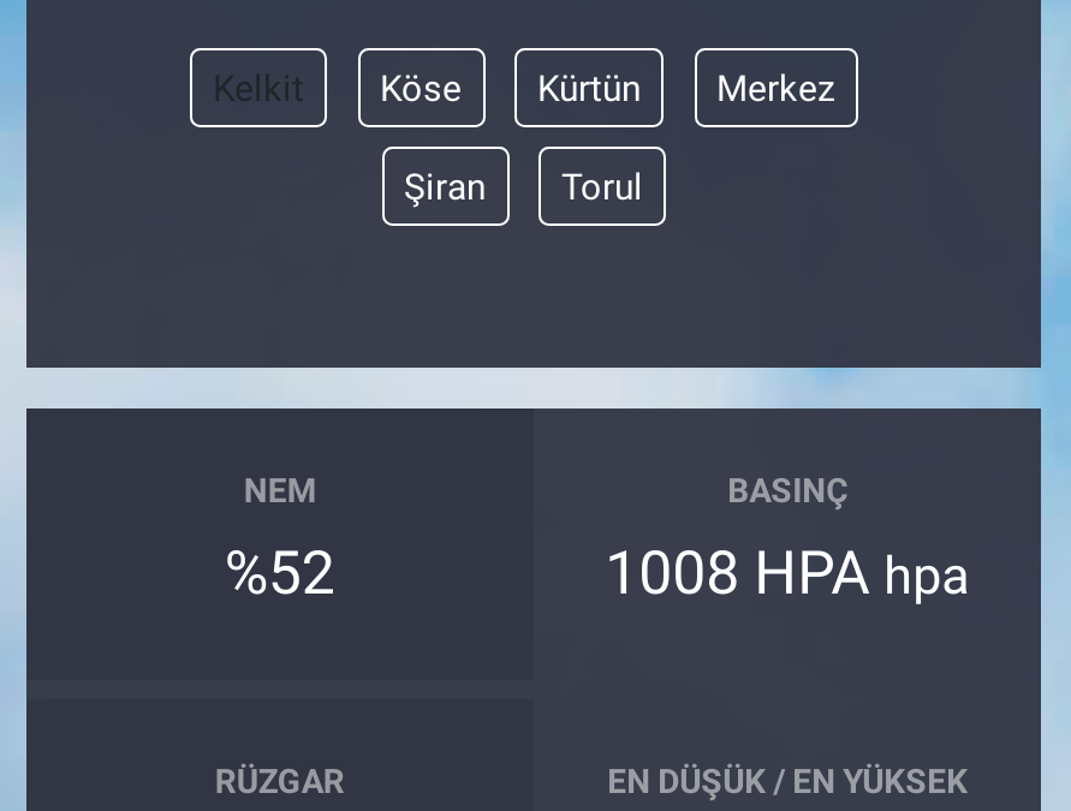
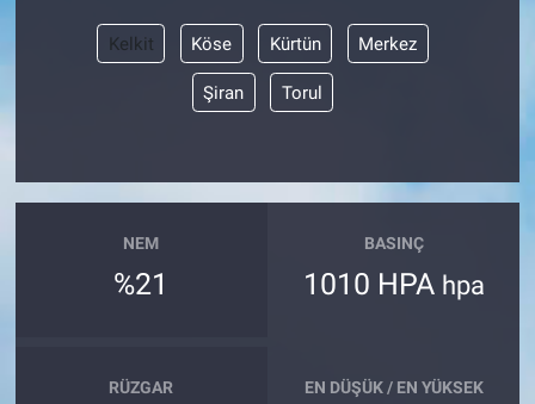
- %52
+ %21

- 1008 HPA hpa
+ 1010 HPA hpa
